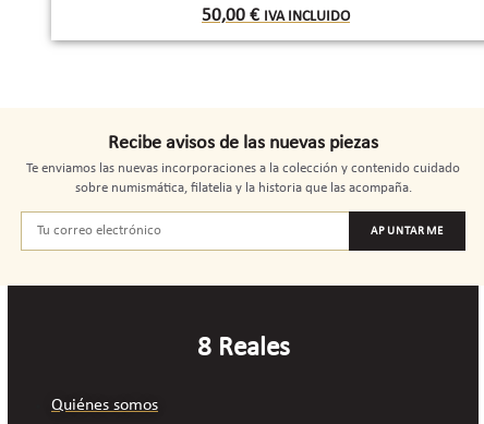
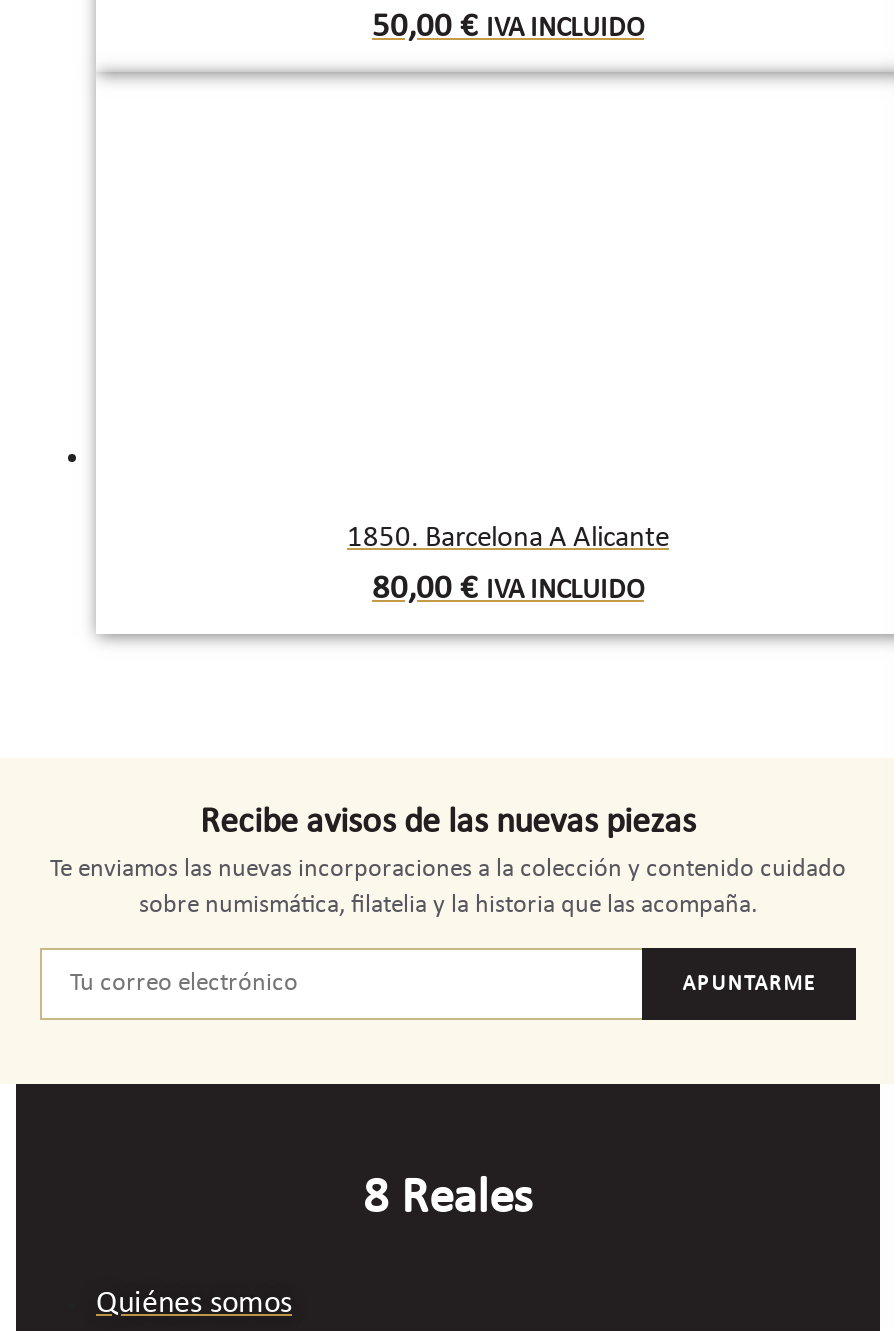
+ 1850. Barcelona A Alicante
+ 80,00 € IVA INCLUIDO
